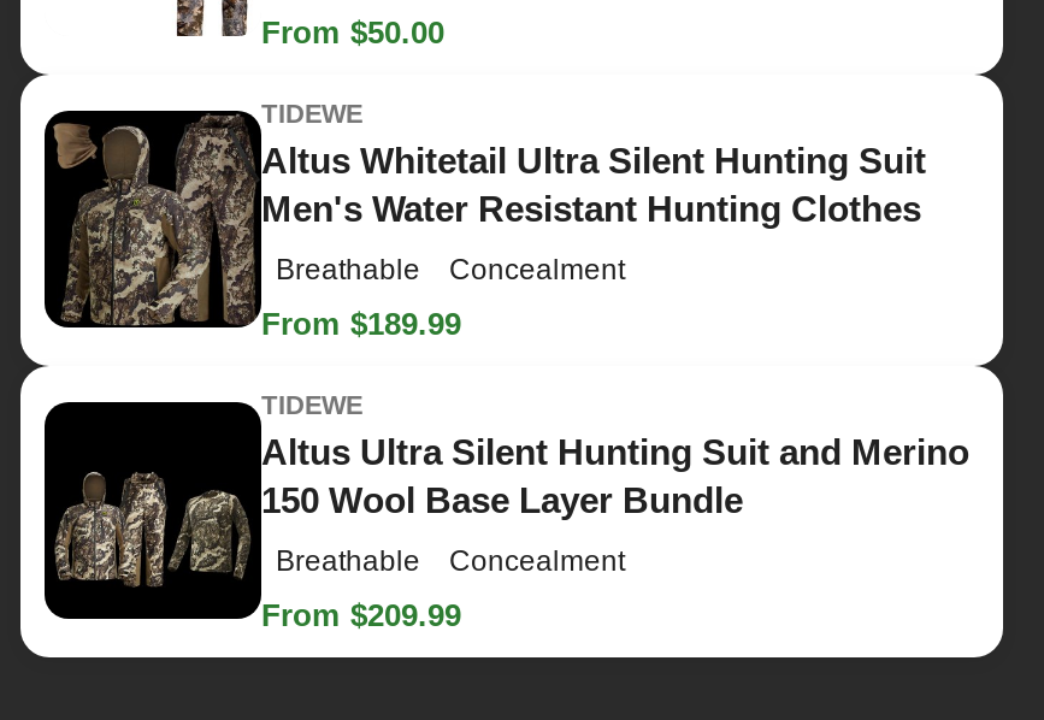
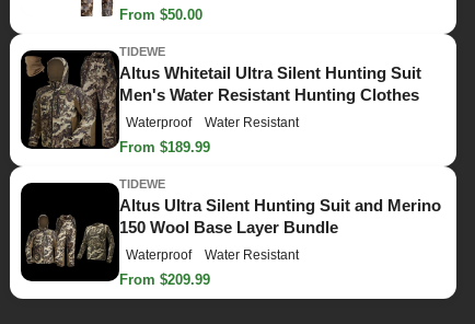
- Breathable
- Concealment
+ Waterproof
+ Water Resistant

- Breathable
- Concealment
+ Waterproof
+ Water Resistant
